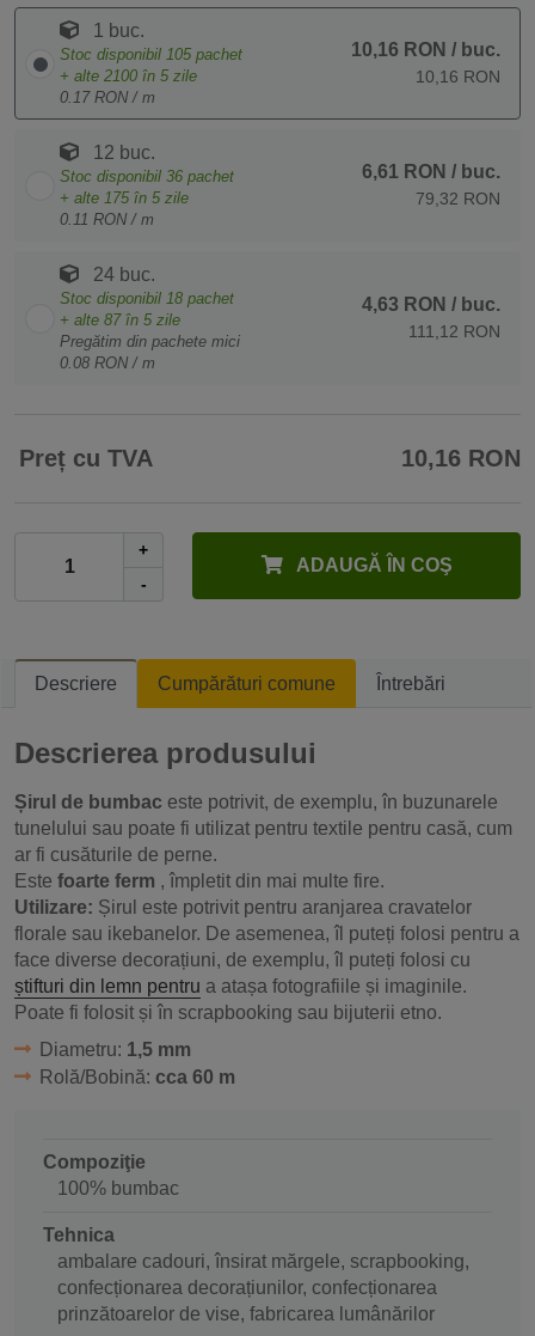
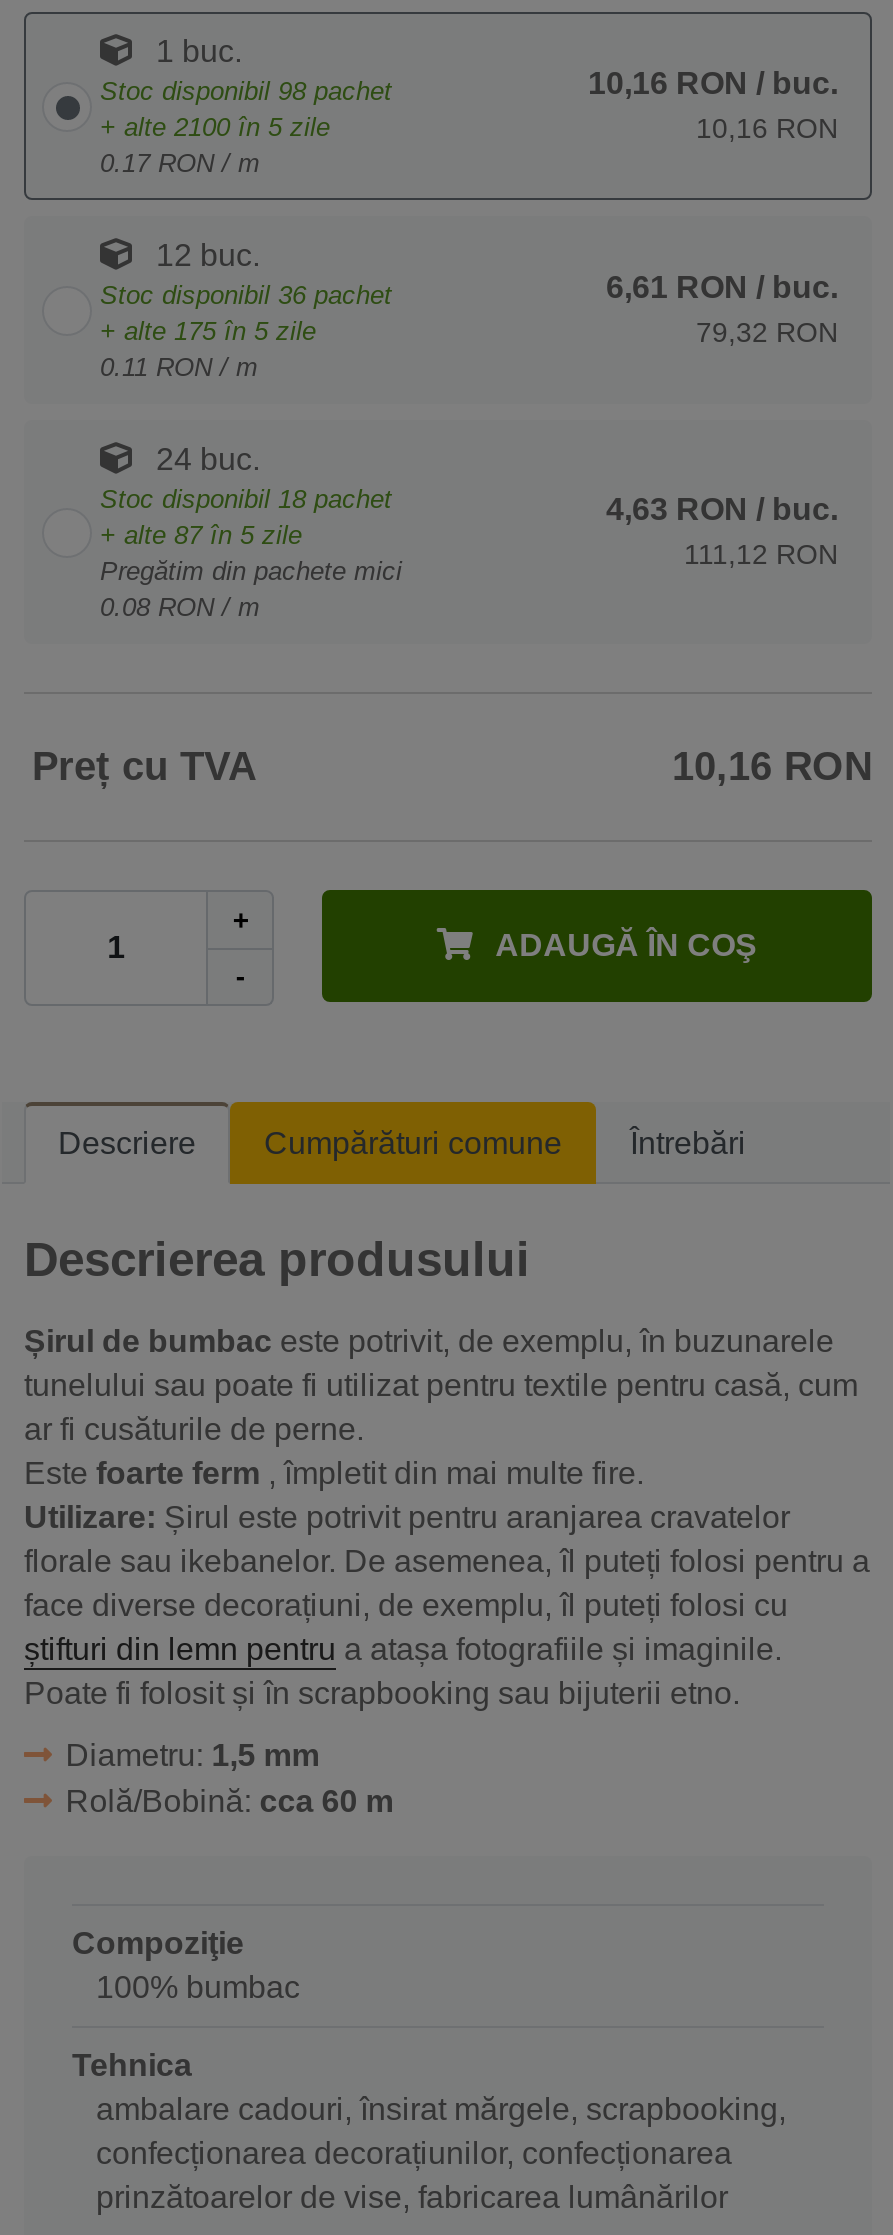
- Stoc disponibil 105 pachet
+ Stoc disponibil 98 pachet
